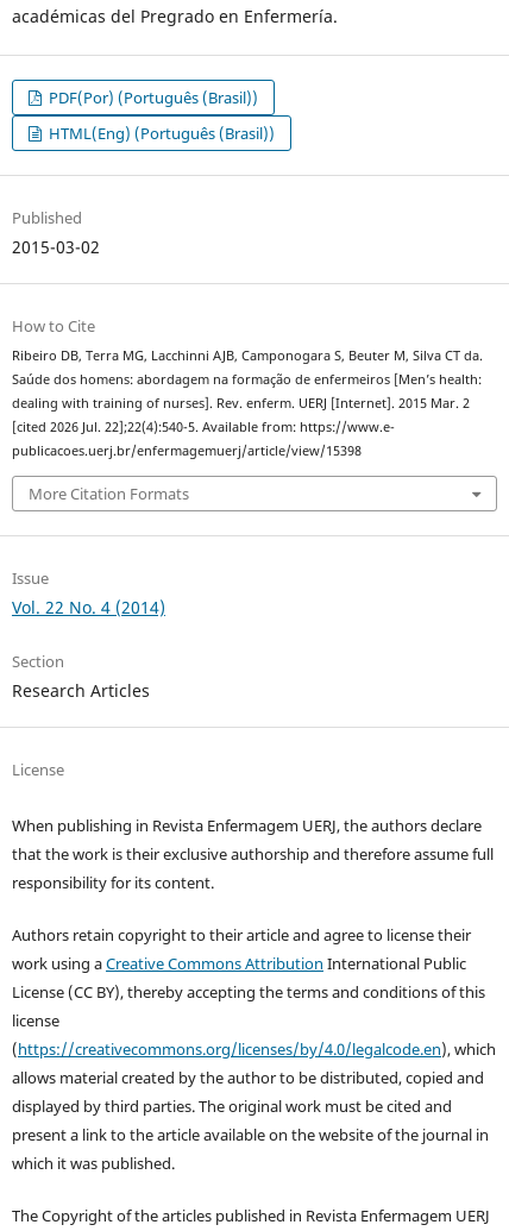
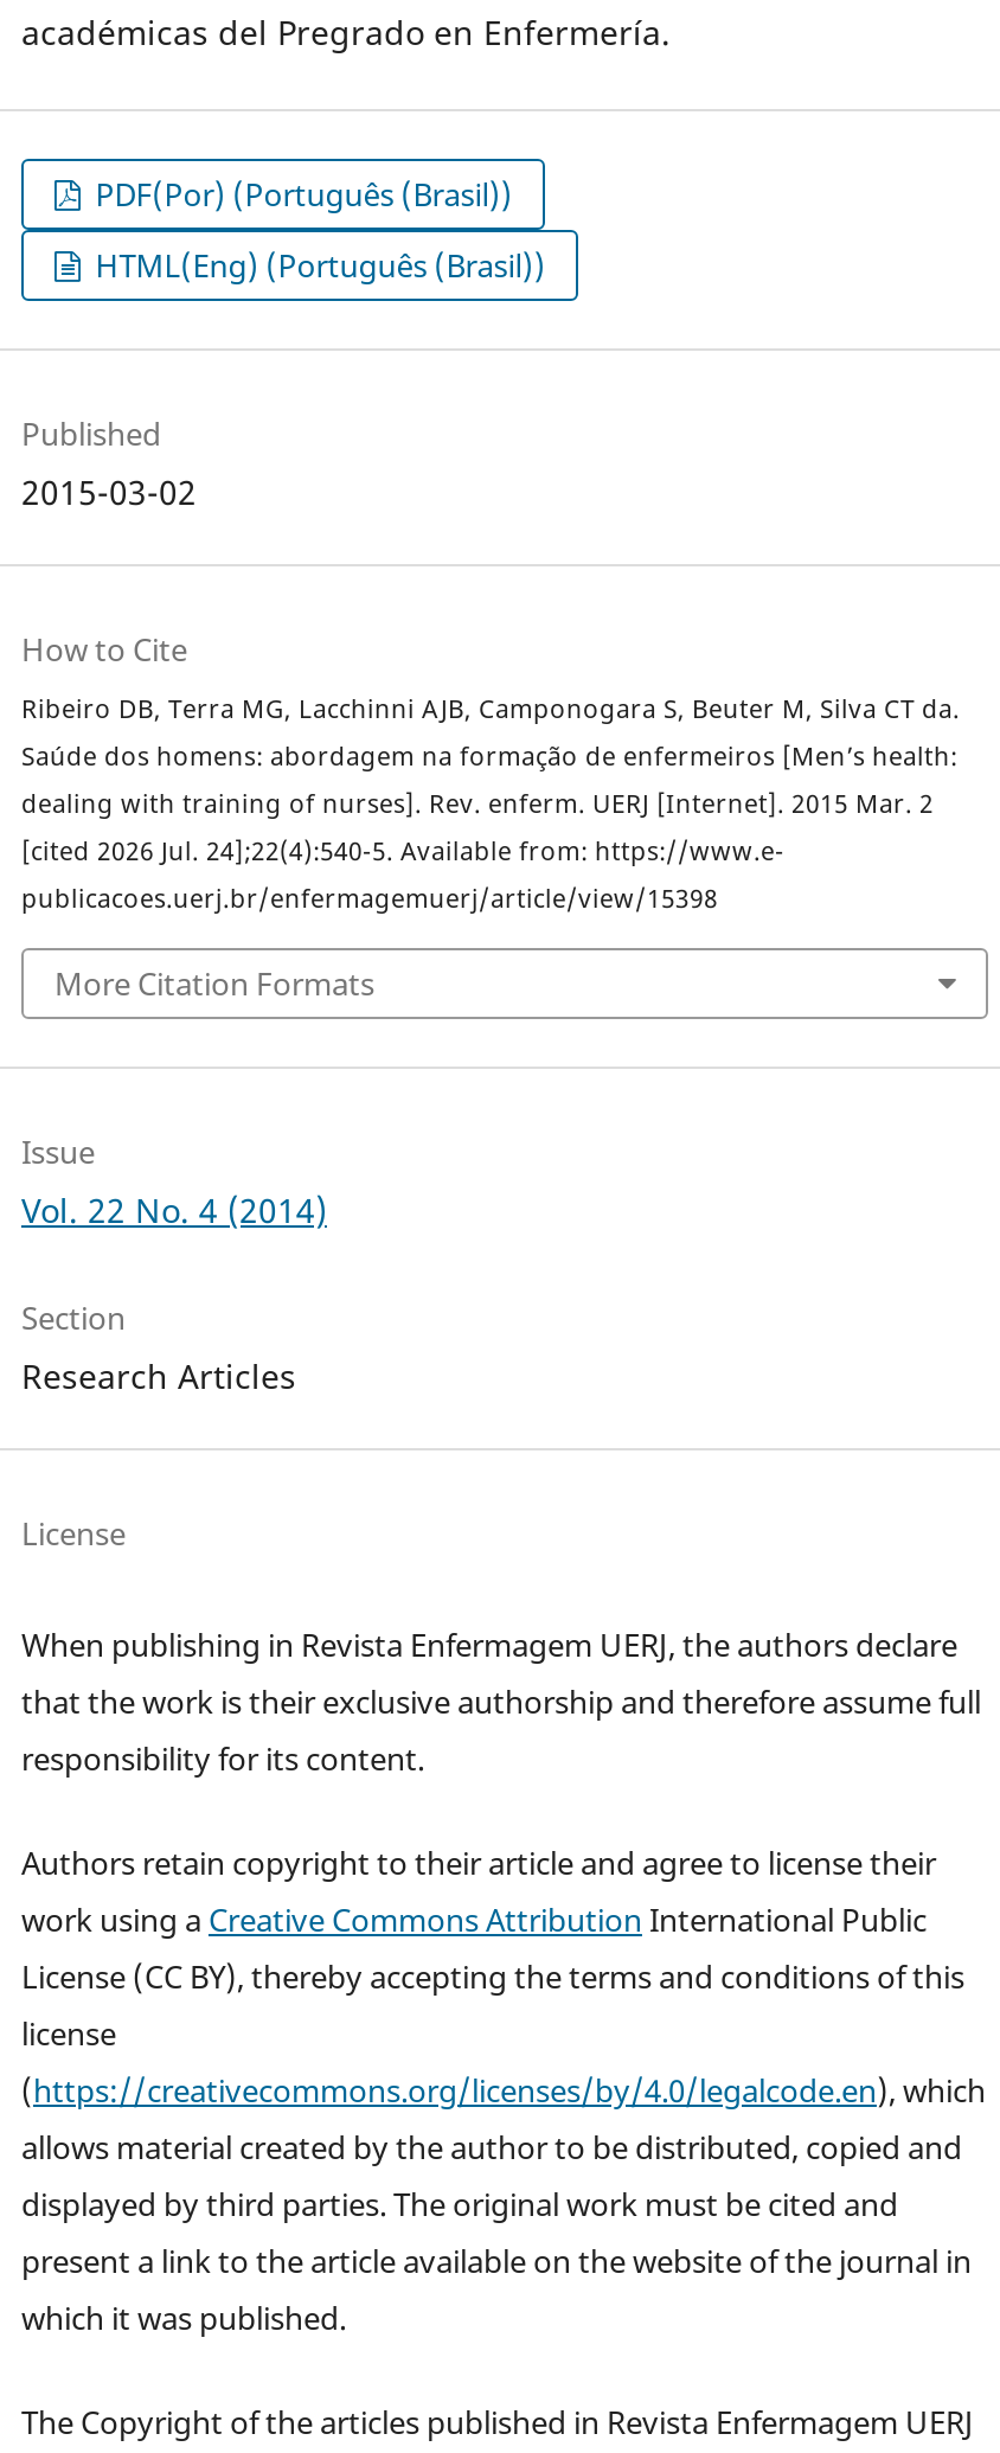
- [cited 2026 Jul. 22];22(4):540-5. Available from: https://www.e-
+ [cited 2026 Jul. 24];22(4):540-5. Available from: https://www.e-
